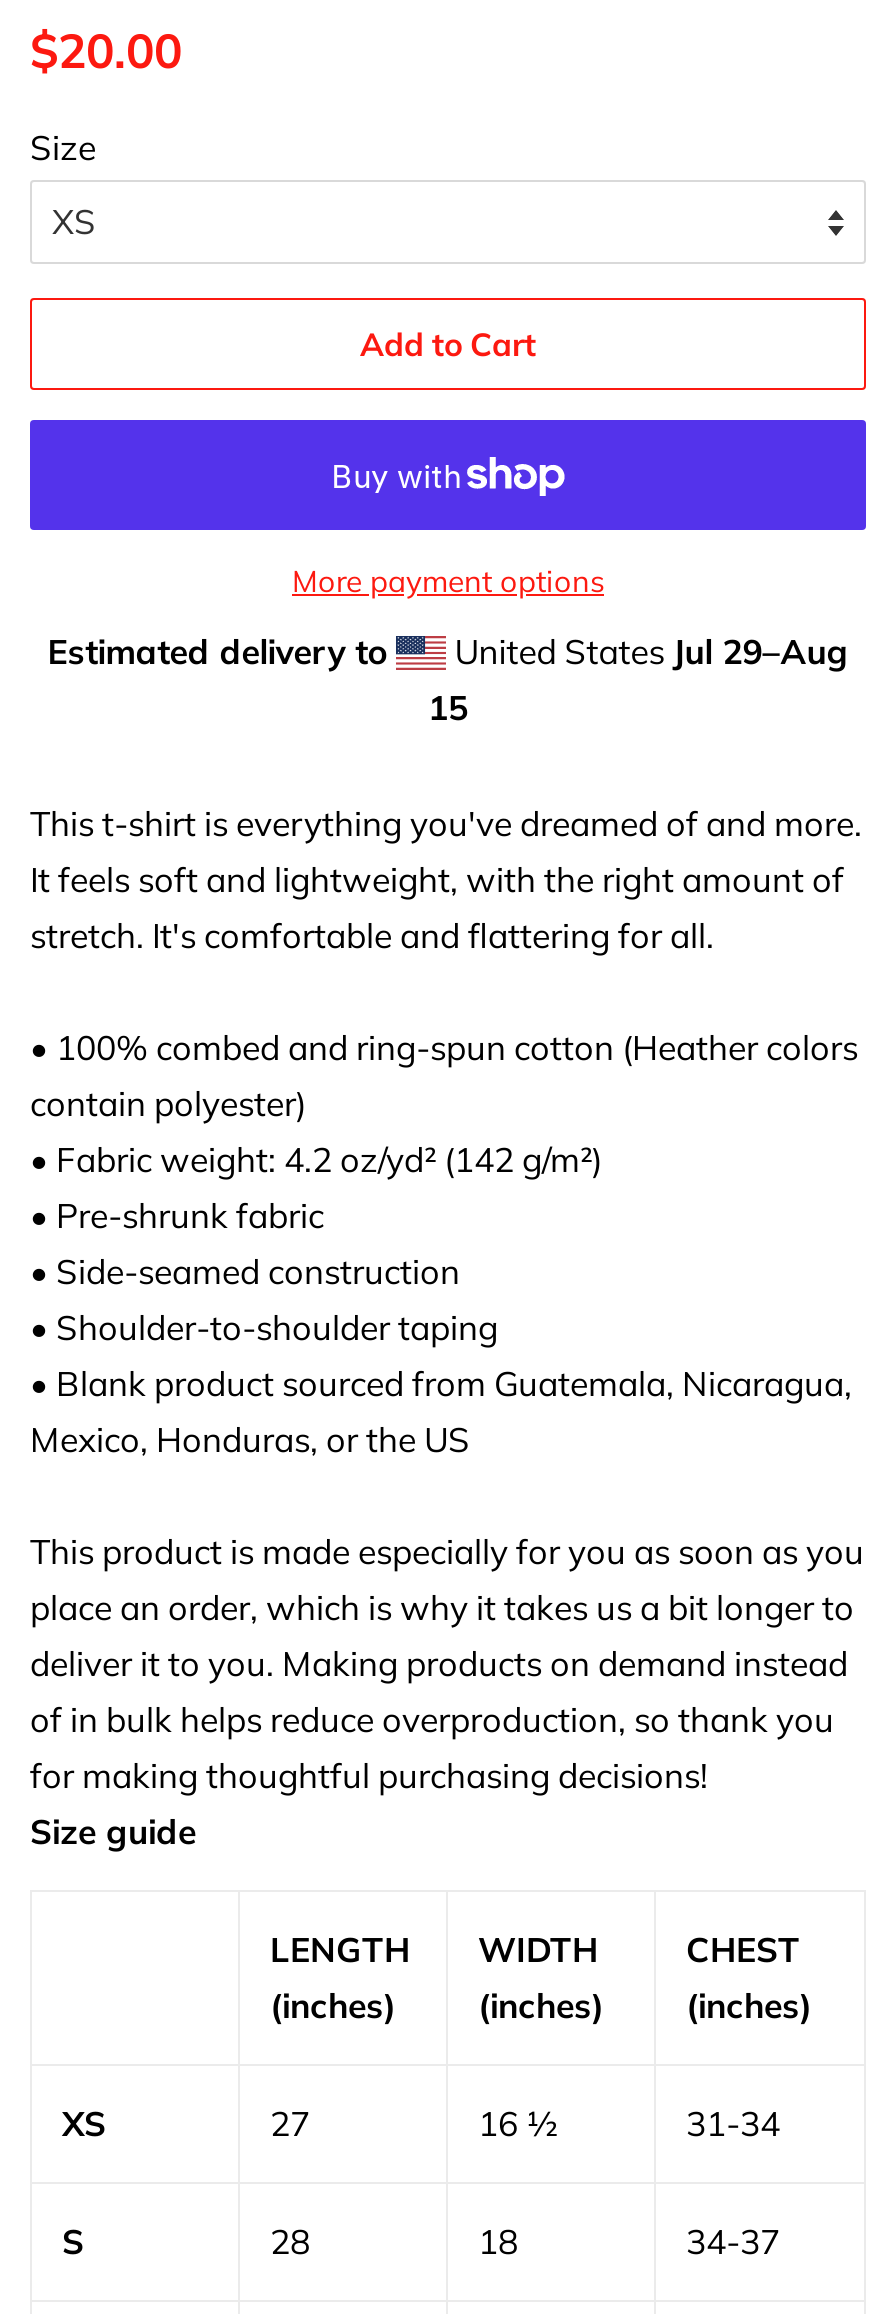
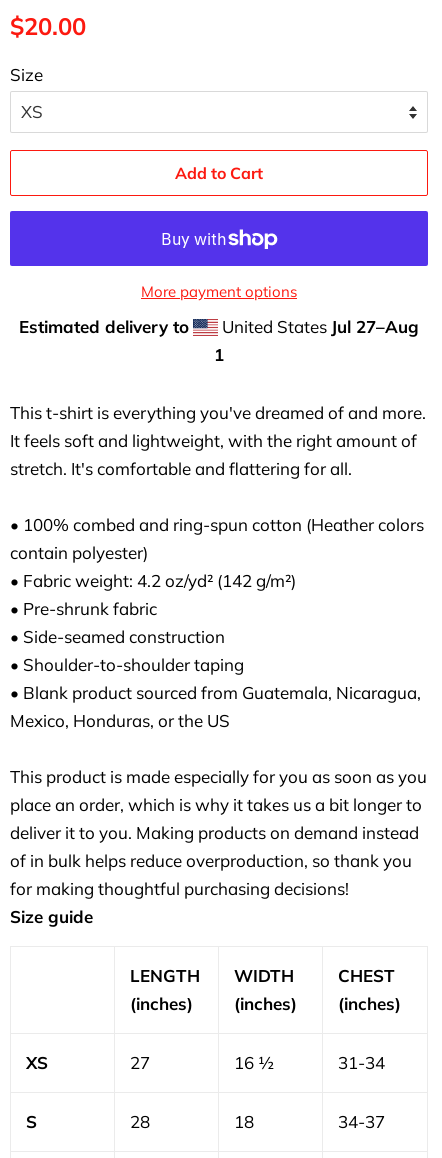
- United States Jul 29–Aug
+ United States Jul 27–Aug

- 15
+ 1
